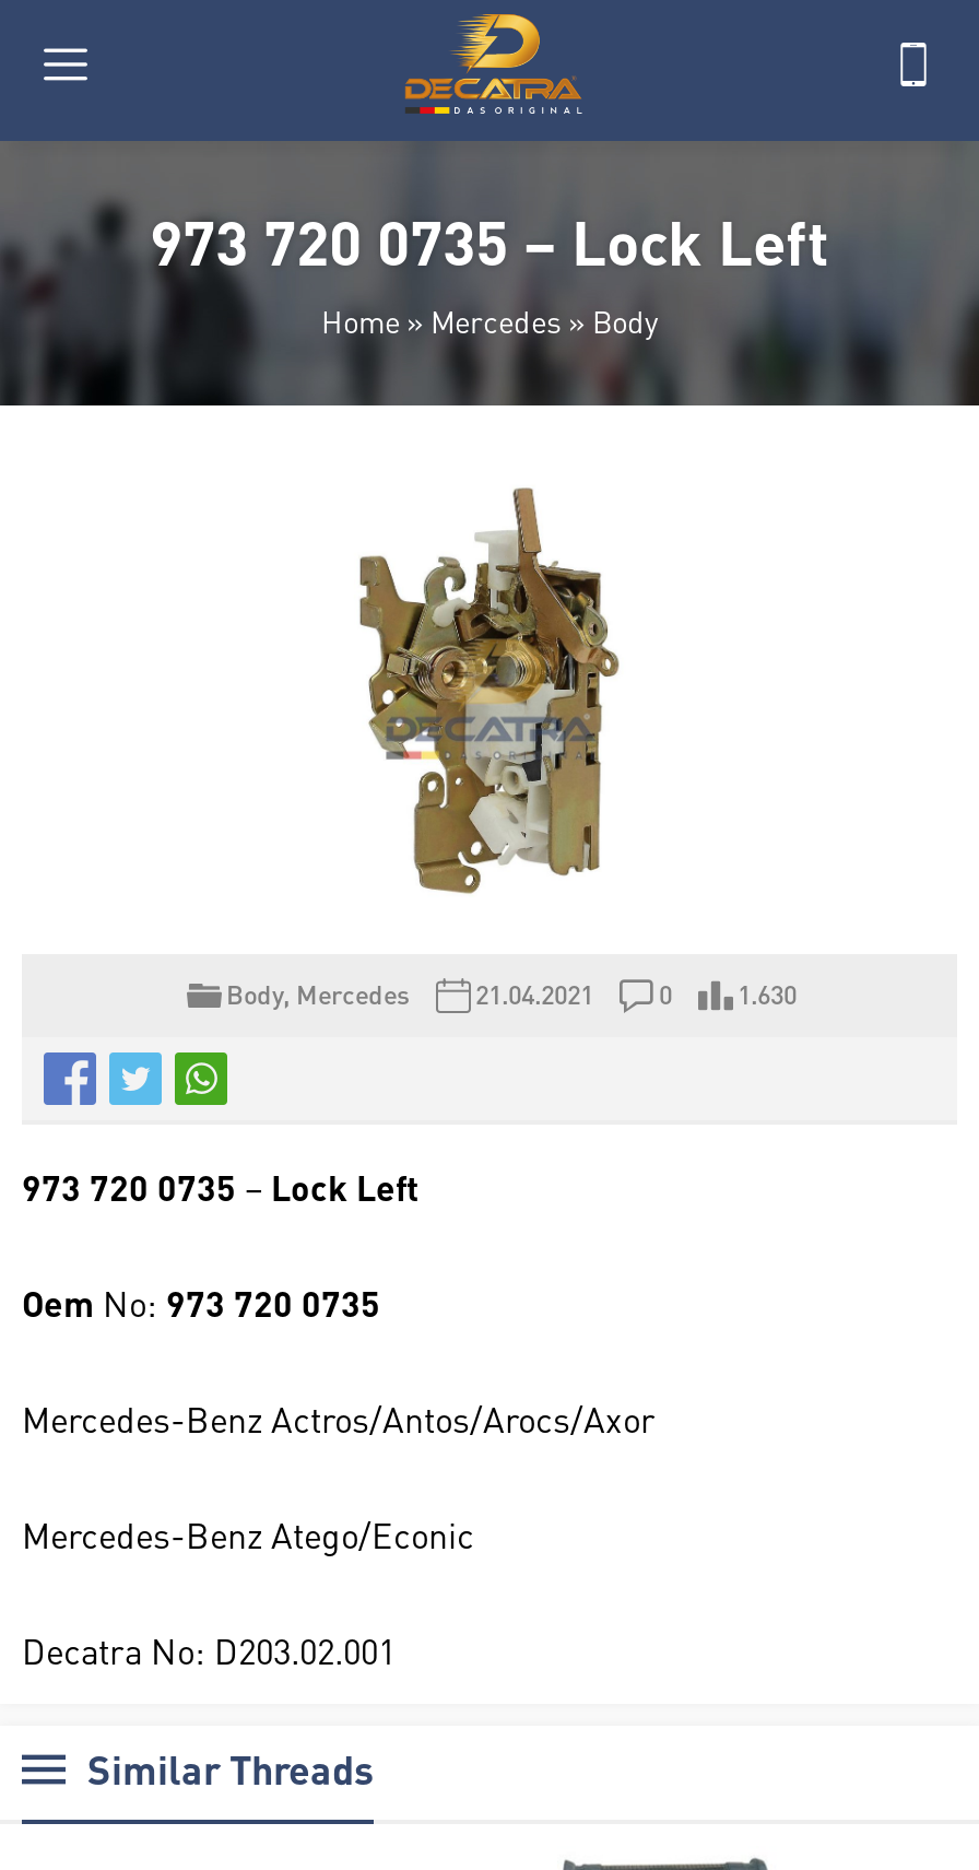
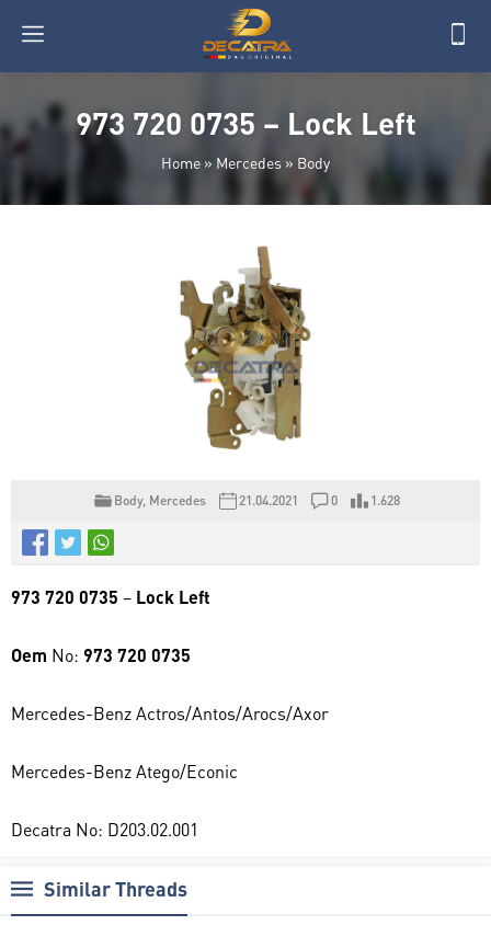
- Body, Mercedes 21.04.2021 0 1.630
+ Body, Mercedes 21.04.2021 0 1.628
